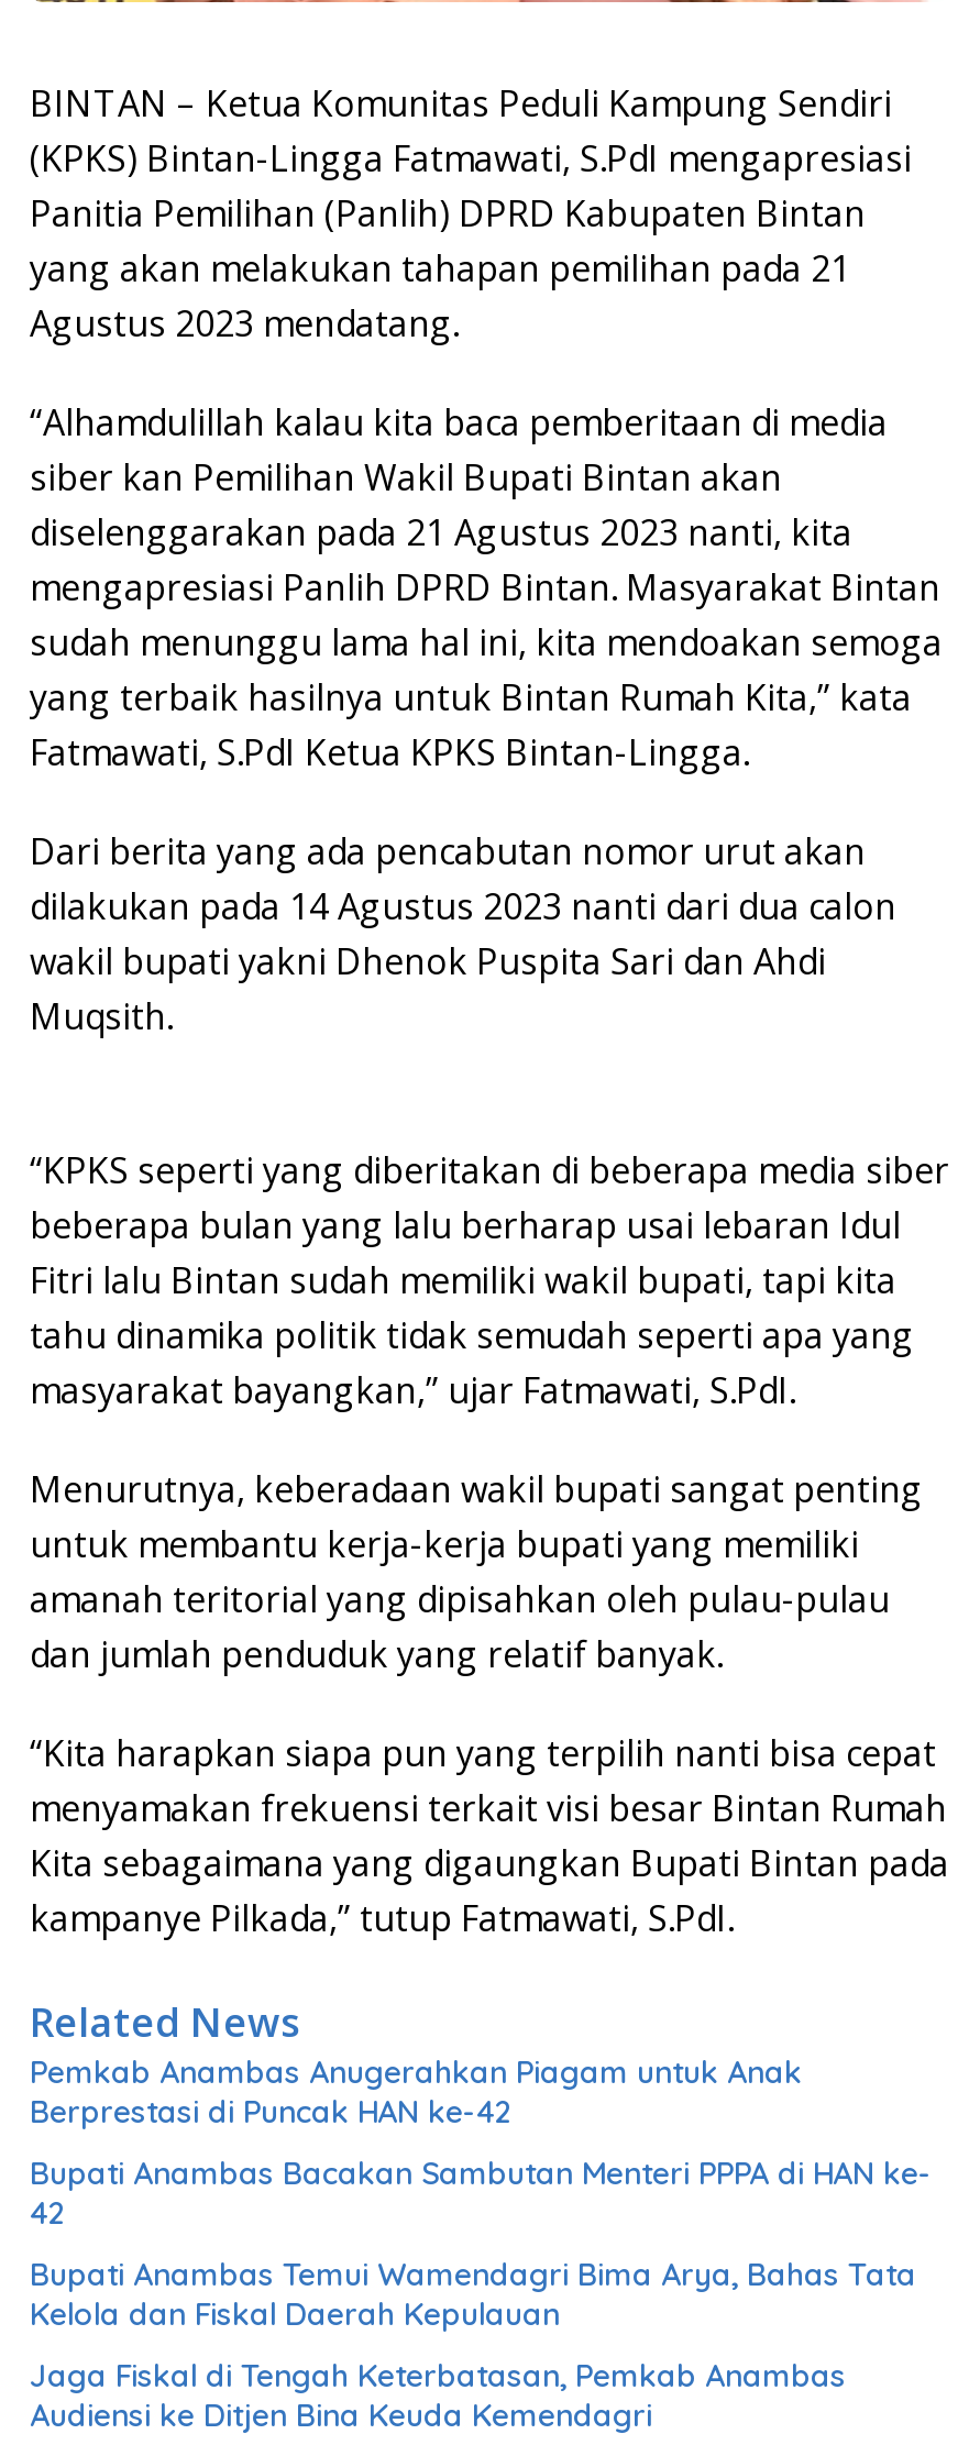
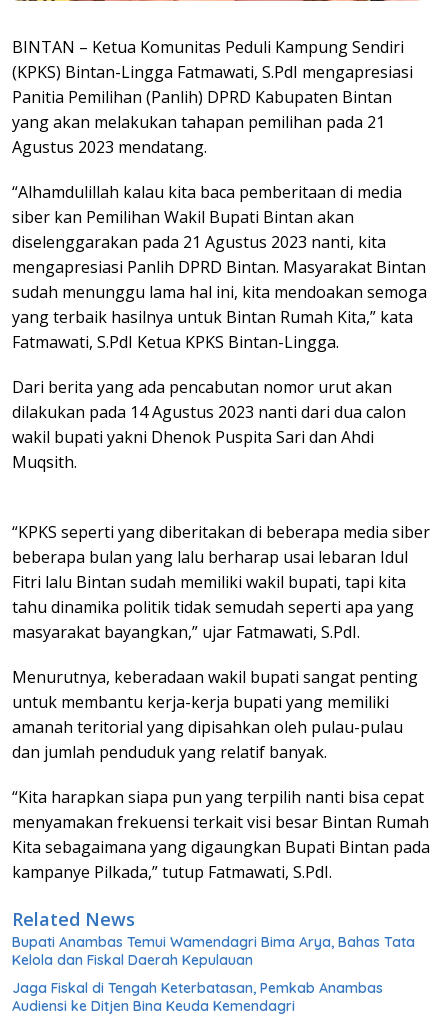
- Pemkab Anambas Anugerahkan Piagam untuk Anak
- Berprestasi di Puncak HAN ke-42
- Bupati Anambas Bacakan Sambutan Menteri PPPA di HAN ke-
- 42
